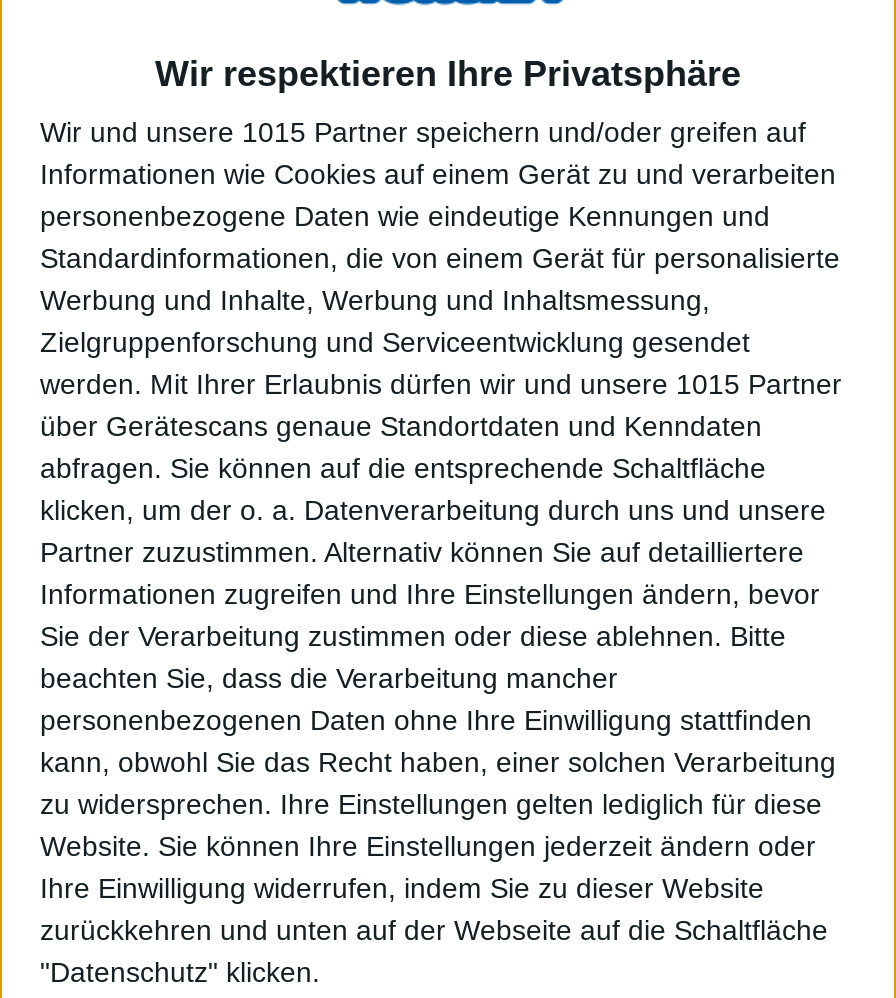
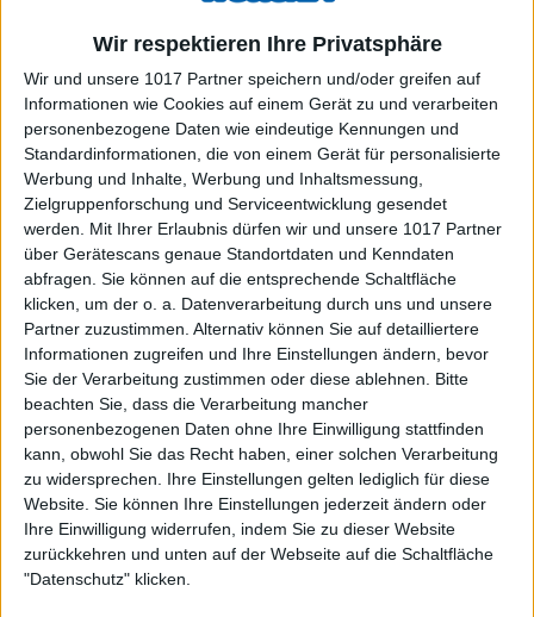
- Wir und unsere 1015 Partner speichern und/oder greifen auf
+ Wir und unsere 1017 Partner speichern und/oder greifen auf

- werden. Mit Ihrer Erlaubnis dürfen wir und unsere 1015 Partner
+ werden. Mit Ihrer Erlaubnis dürfen wir und unsere 1017 Partner
